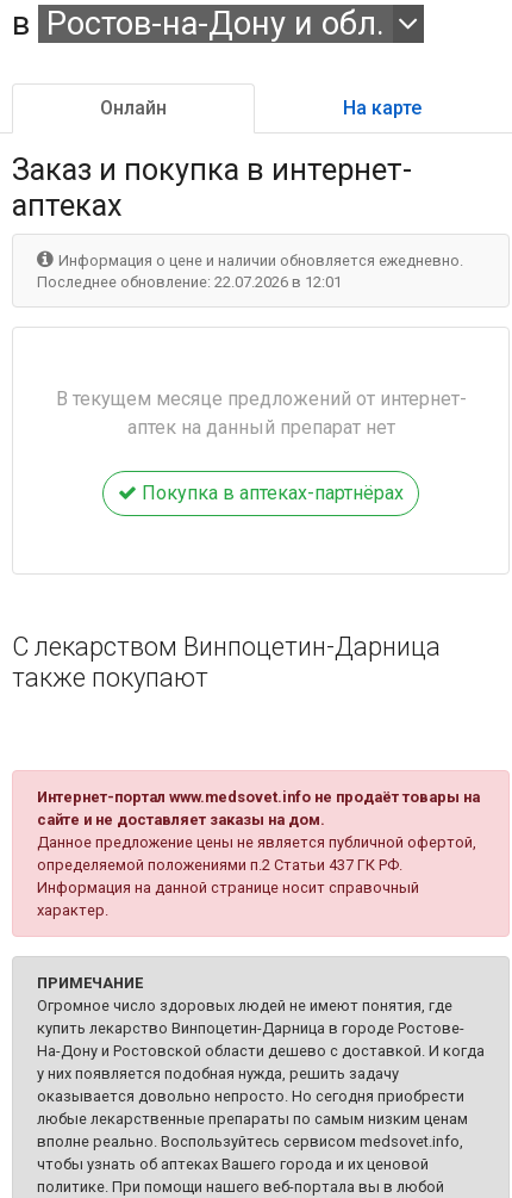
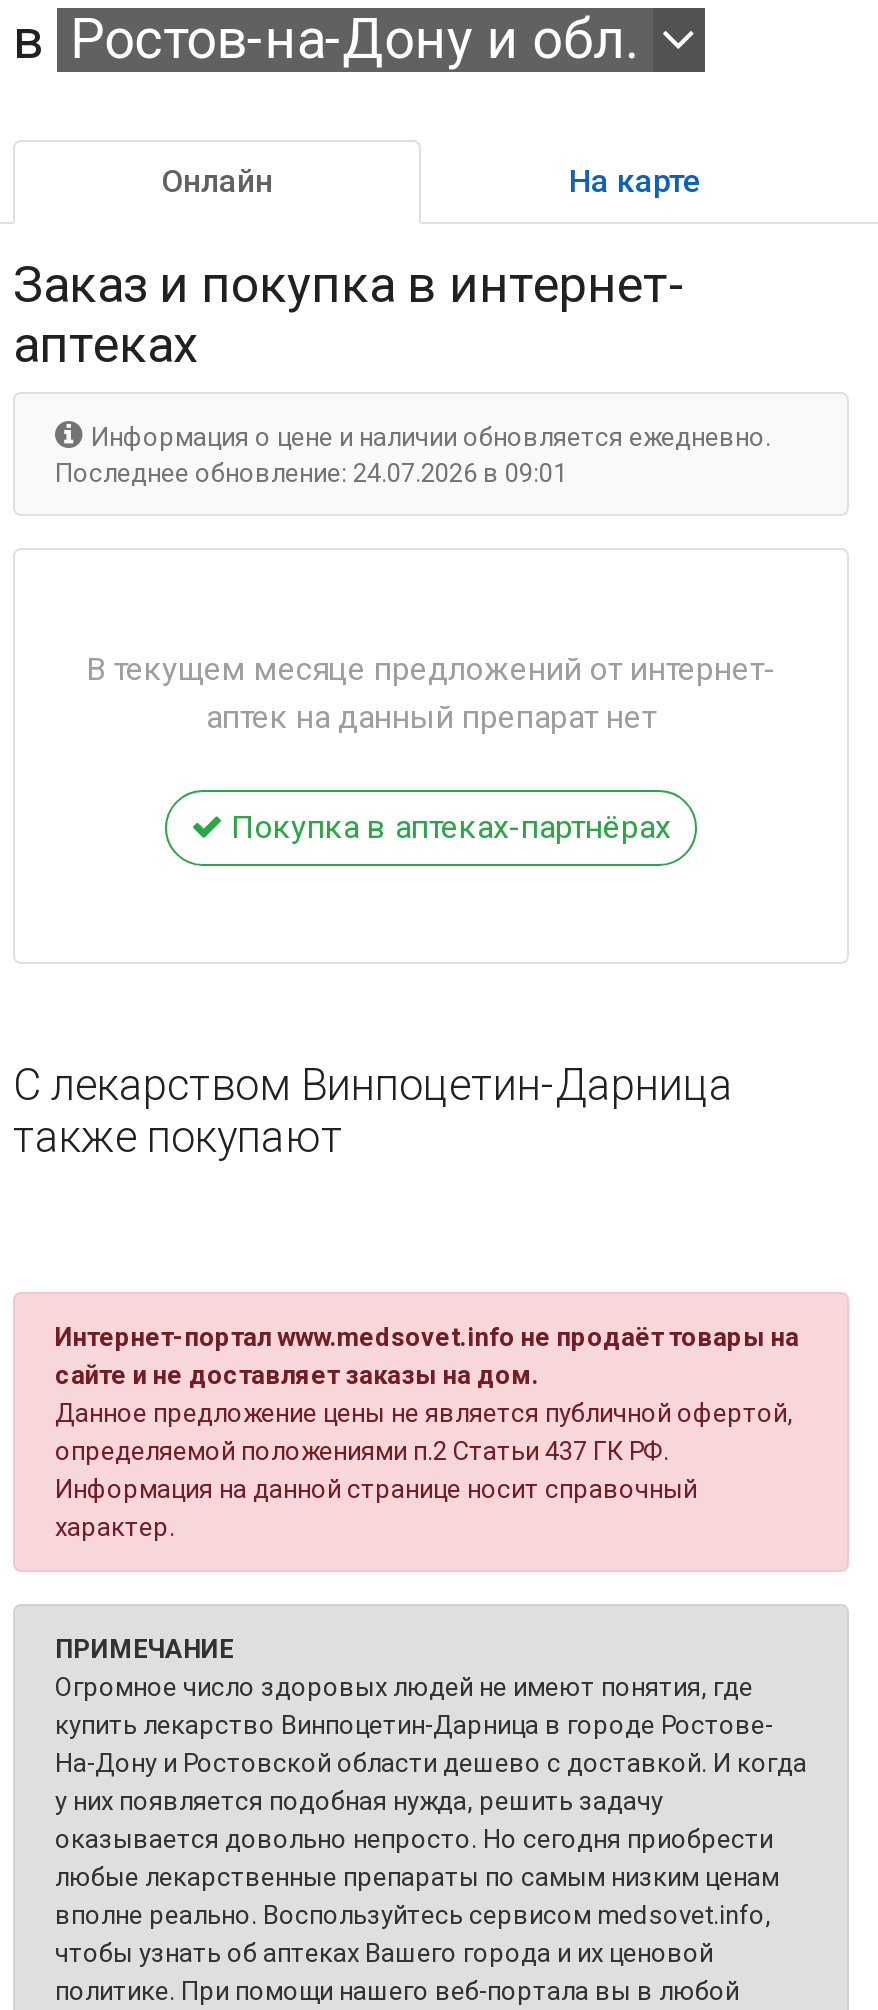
- Последнее обновление: 22.07.2026 в 12:01
+ Последнее обновление: 24.07.2026 в 09:01
